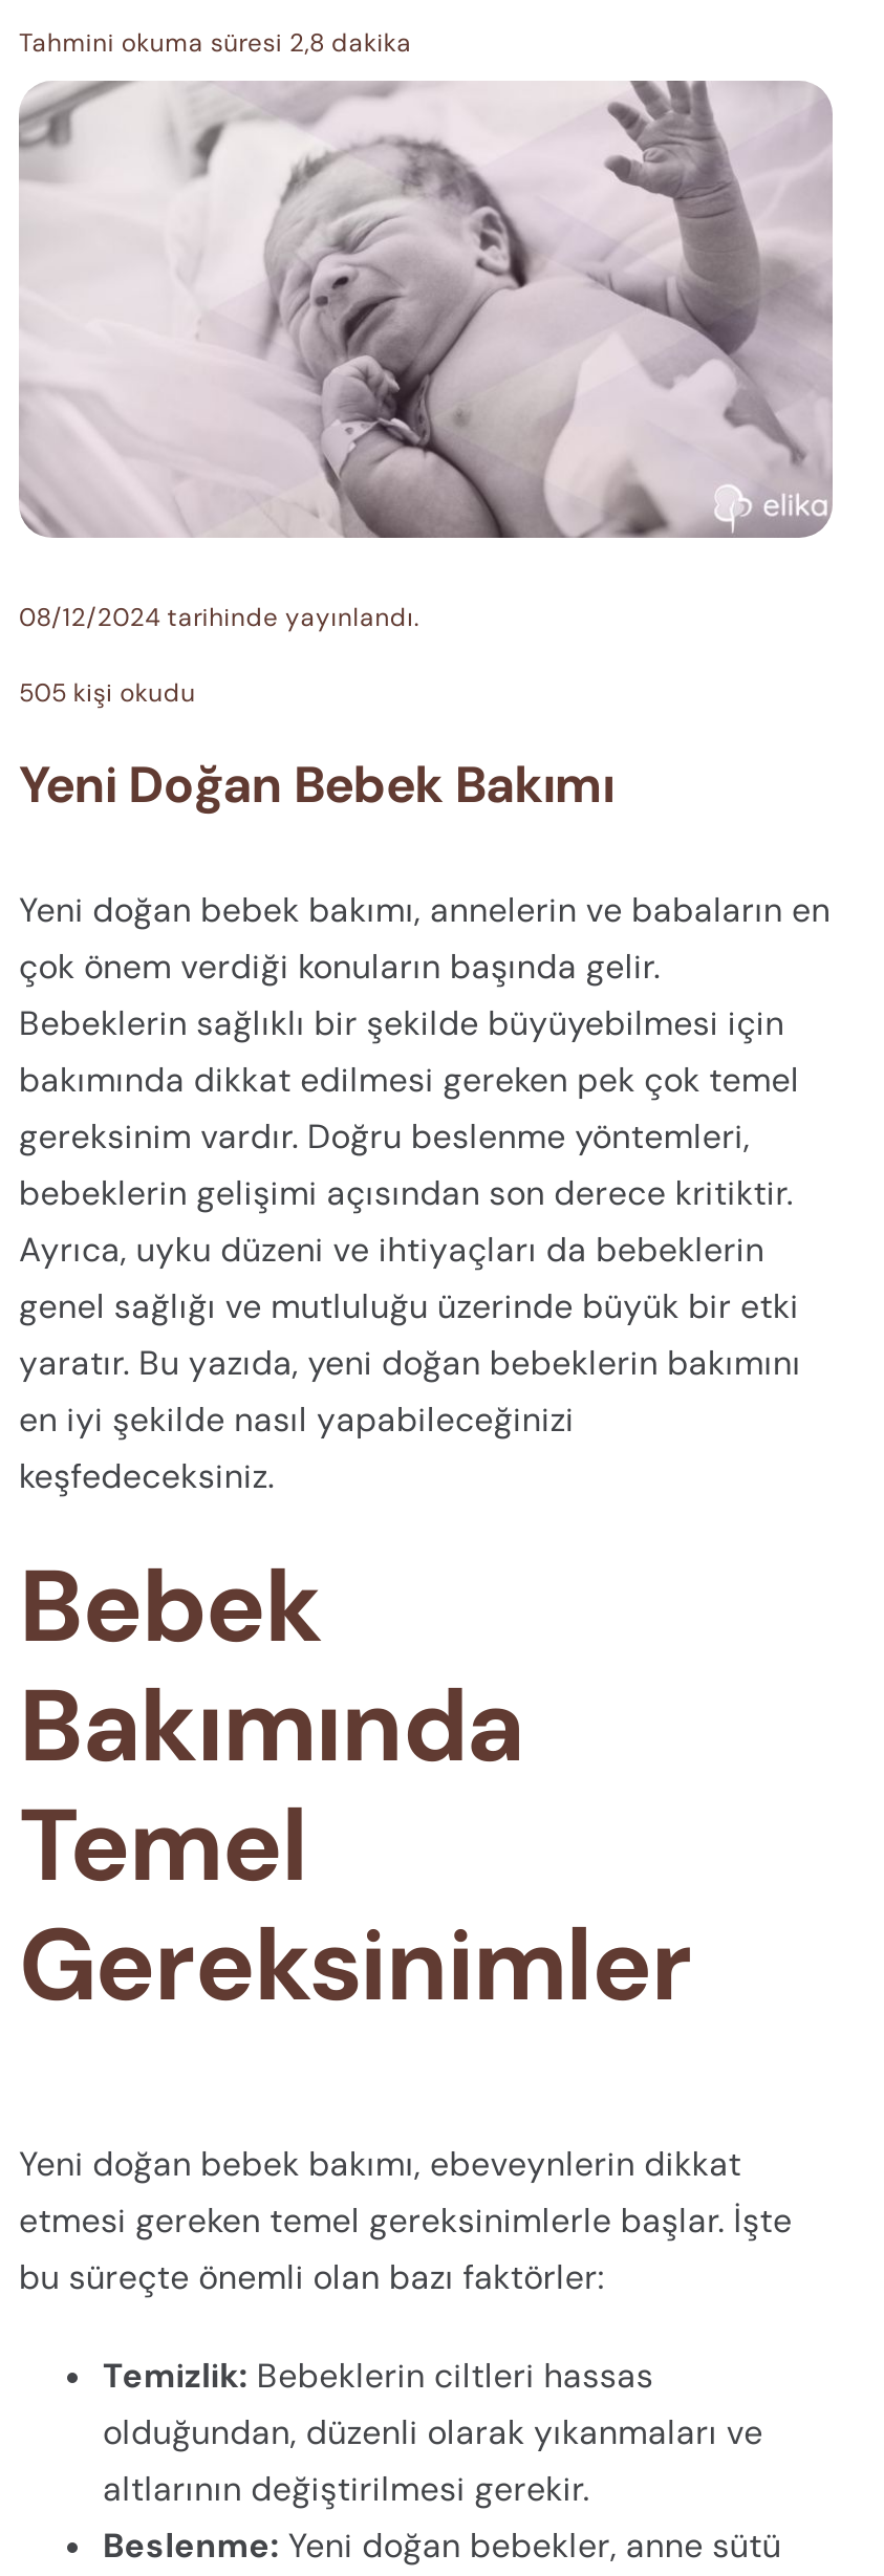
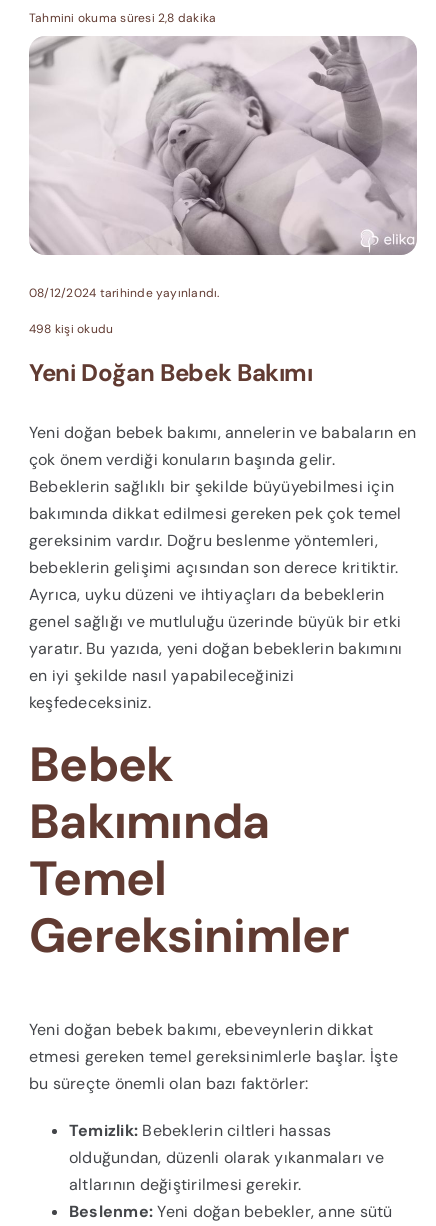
- 505 kişi okudu
+ 498 kişi okudu
